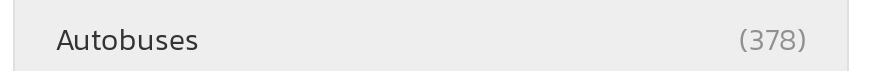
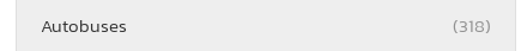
- (378)
+ (318)
